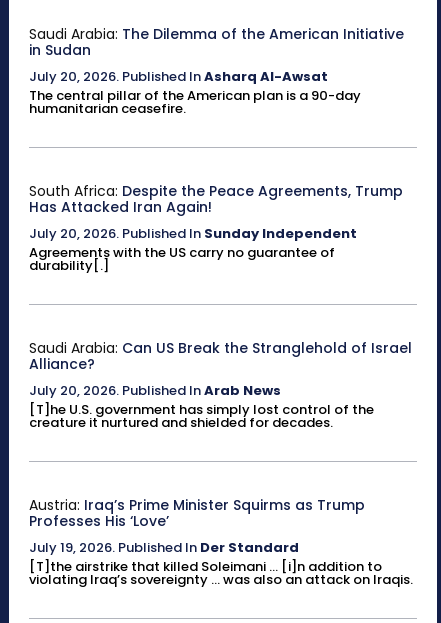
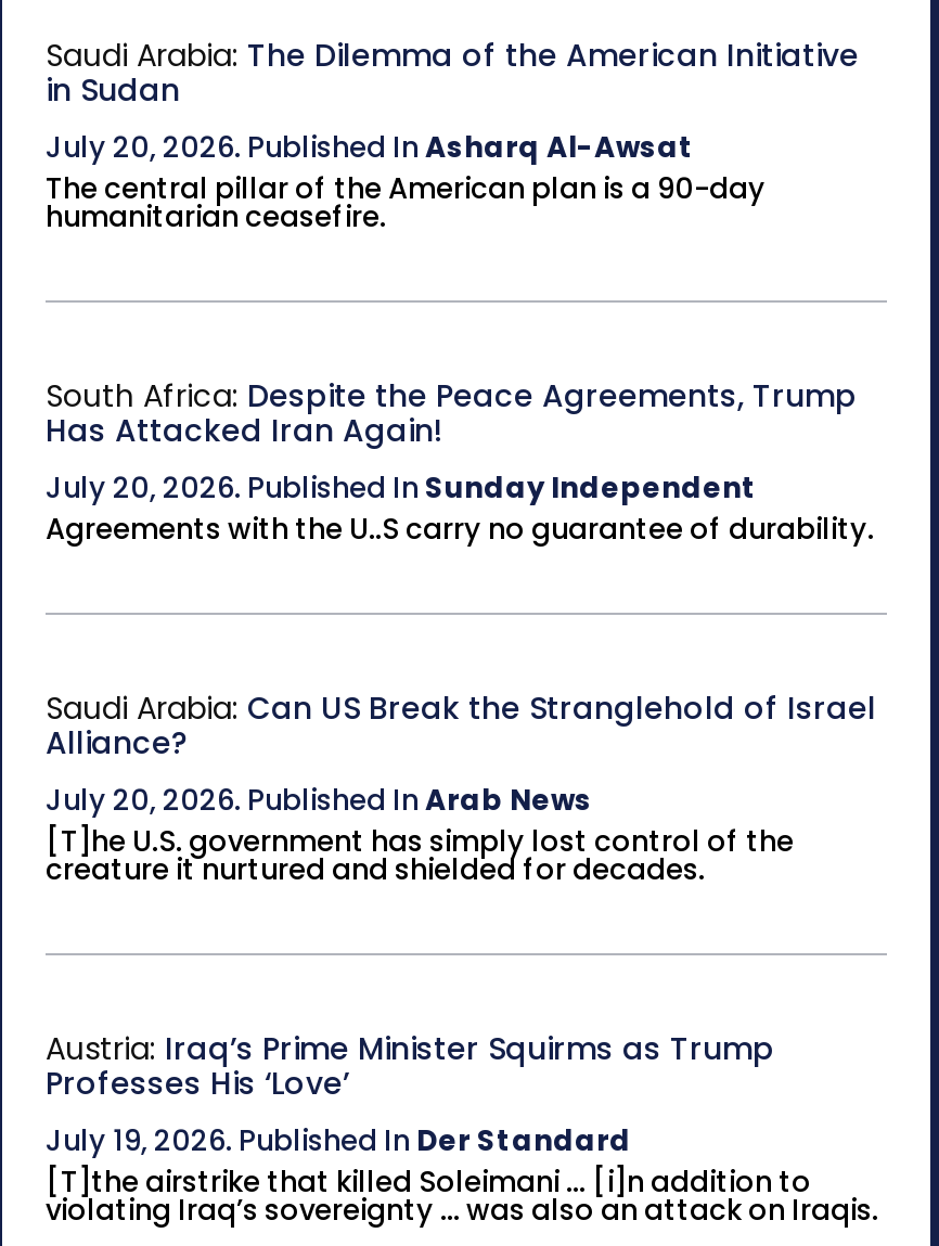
- Agreements with the US carry no guarantee of
- durability[.]
+ Agreements with the U..S carry no guarantee of durability.
